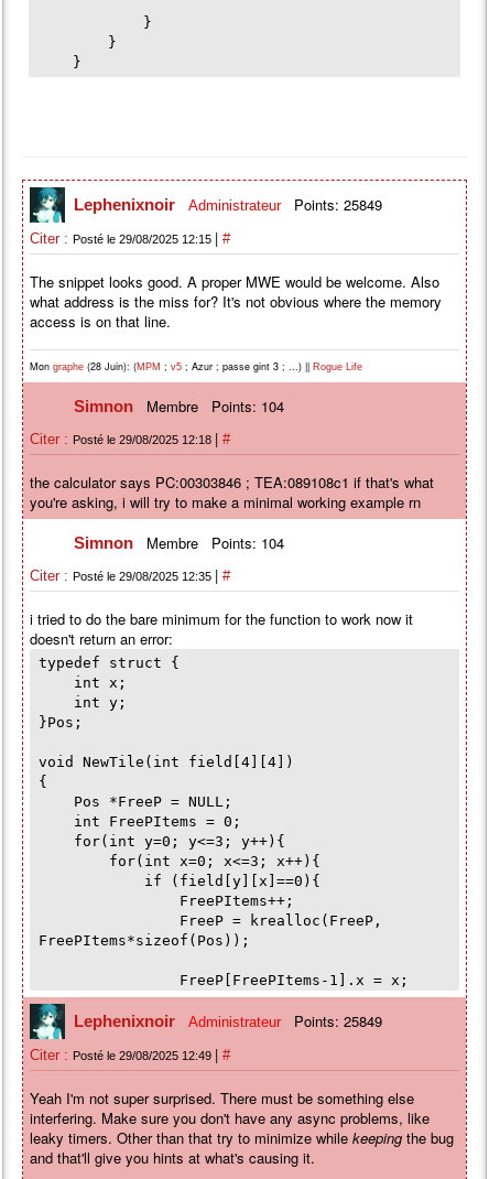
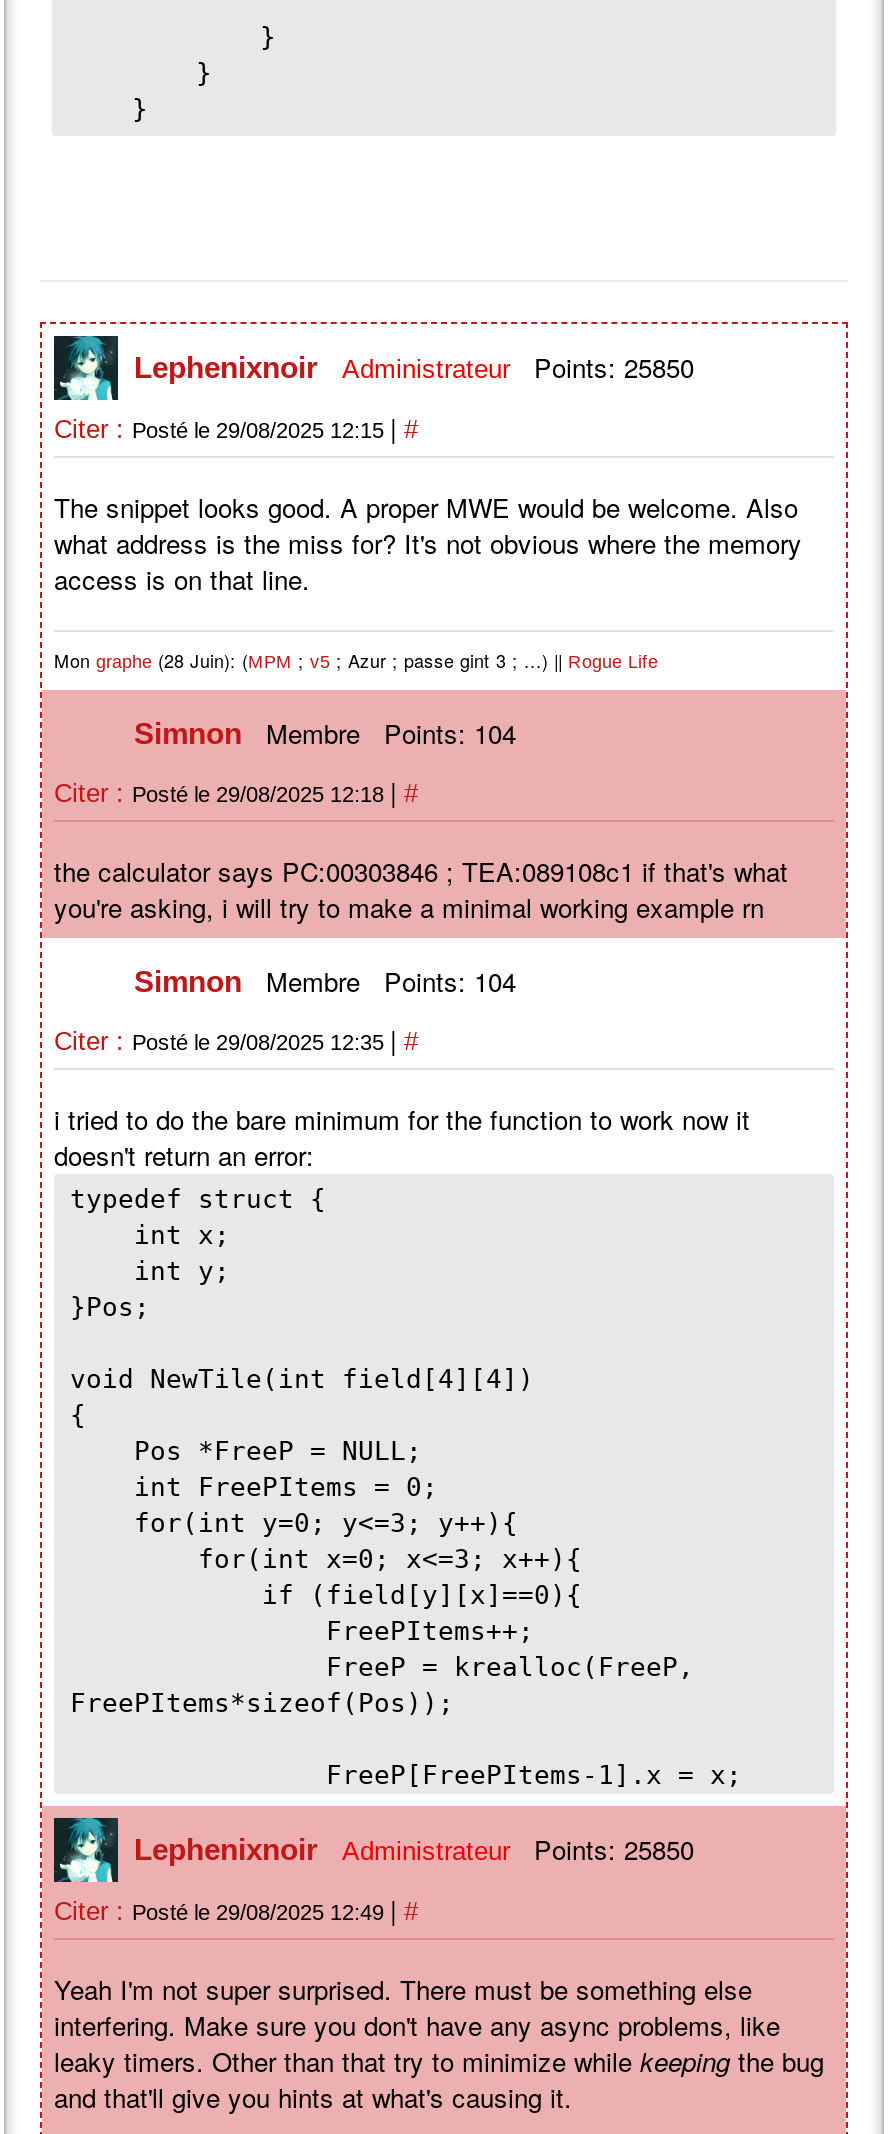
- Lephenixnoir Administrateur Points: 25849
+ Lephenixnoir Administrateur Points: 25850

- Lephenixnoir Administrateur Points: 25849
+ Lephenixnoir Administrateur Points: 25850
